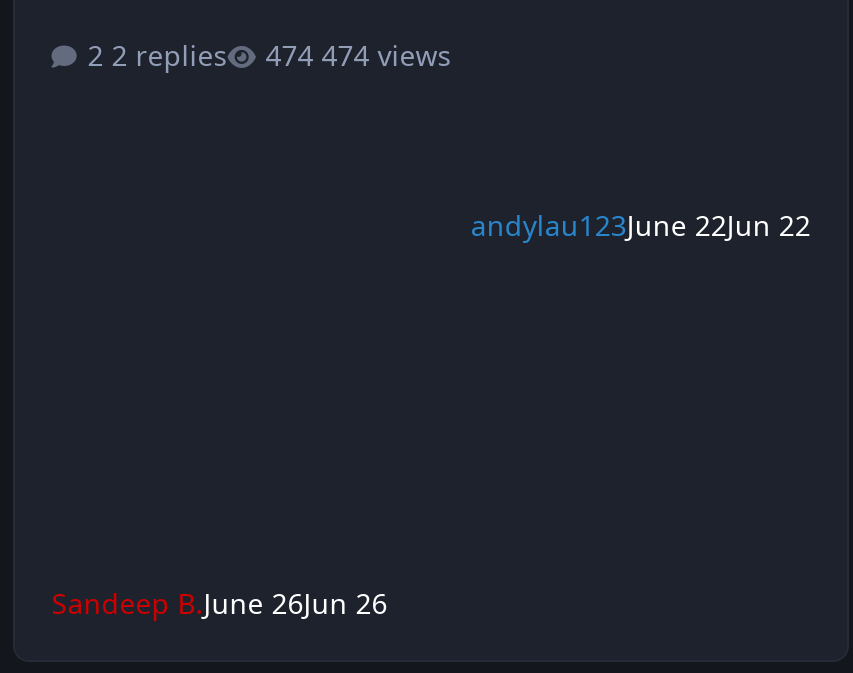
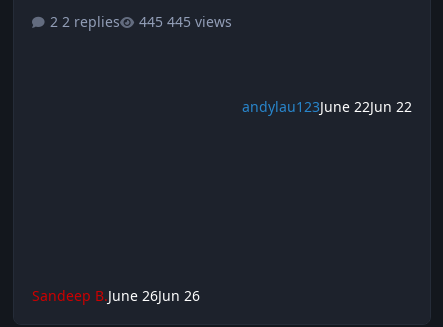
- 474 views
+ 445 views
